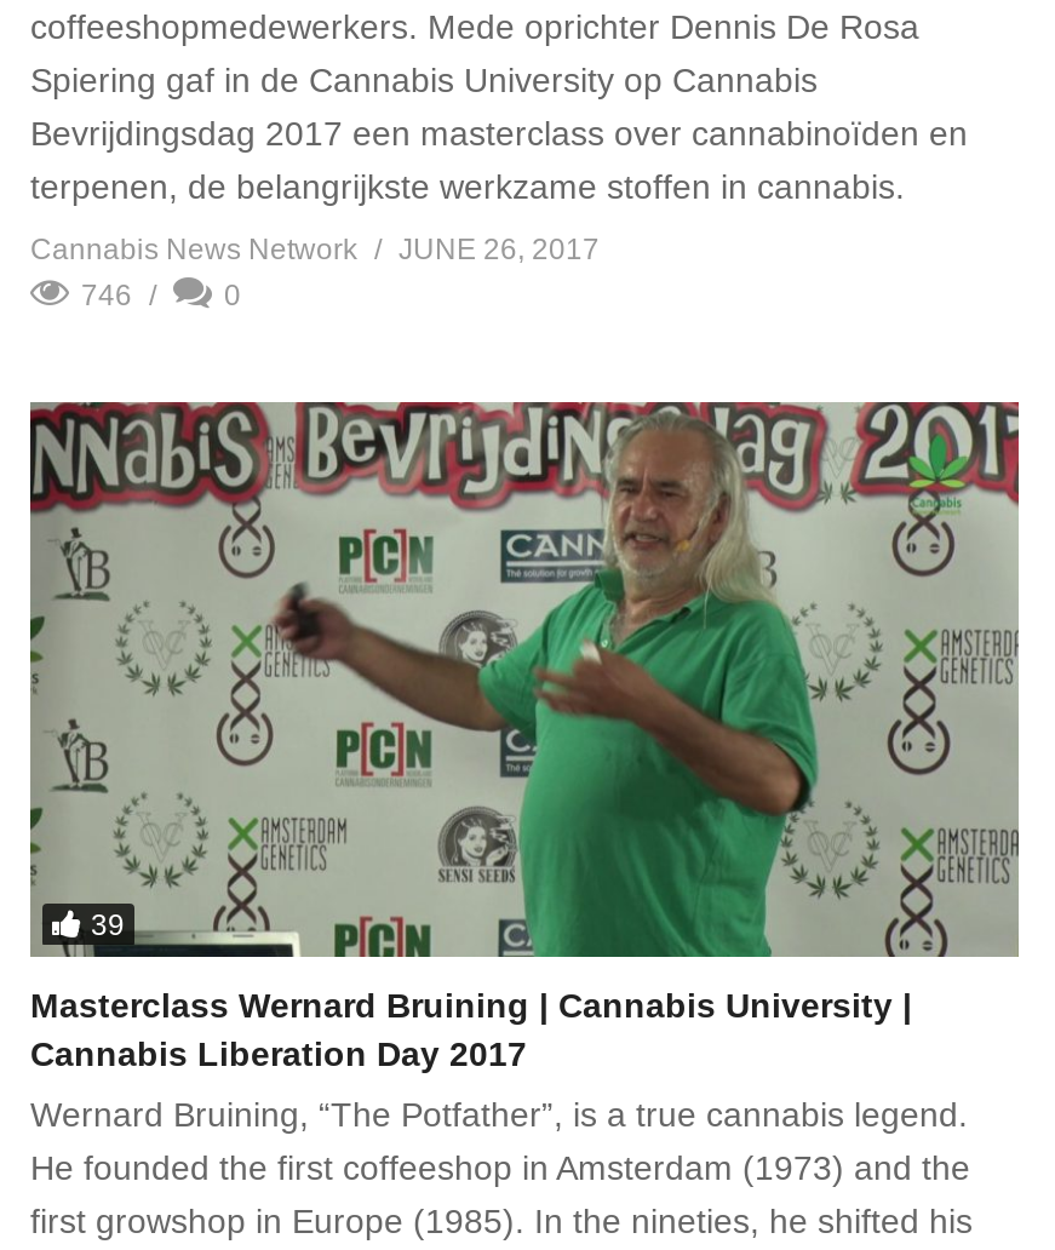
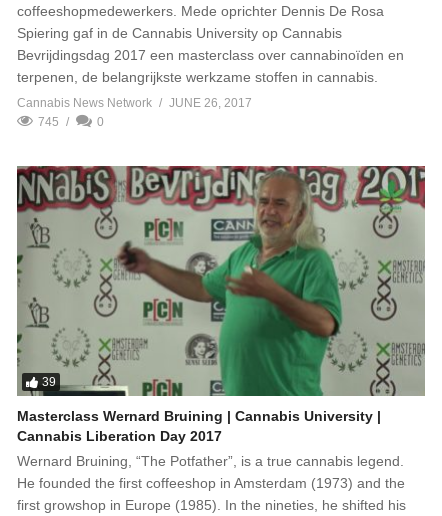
- 746
+ 745
